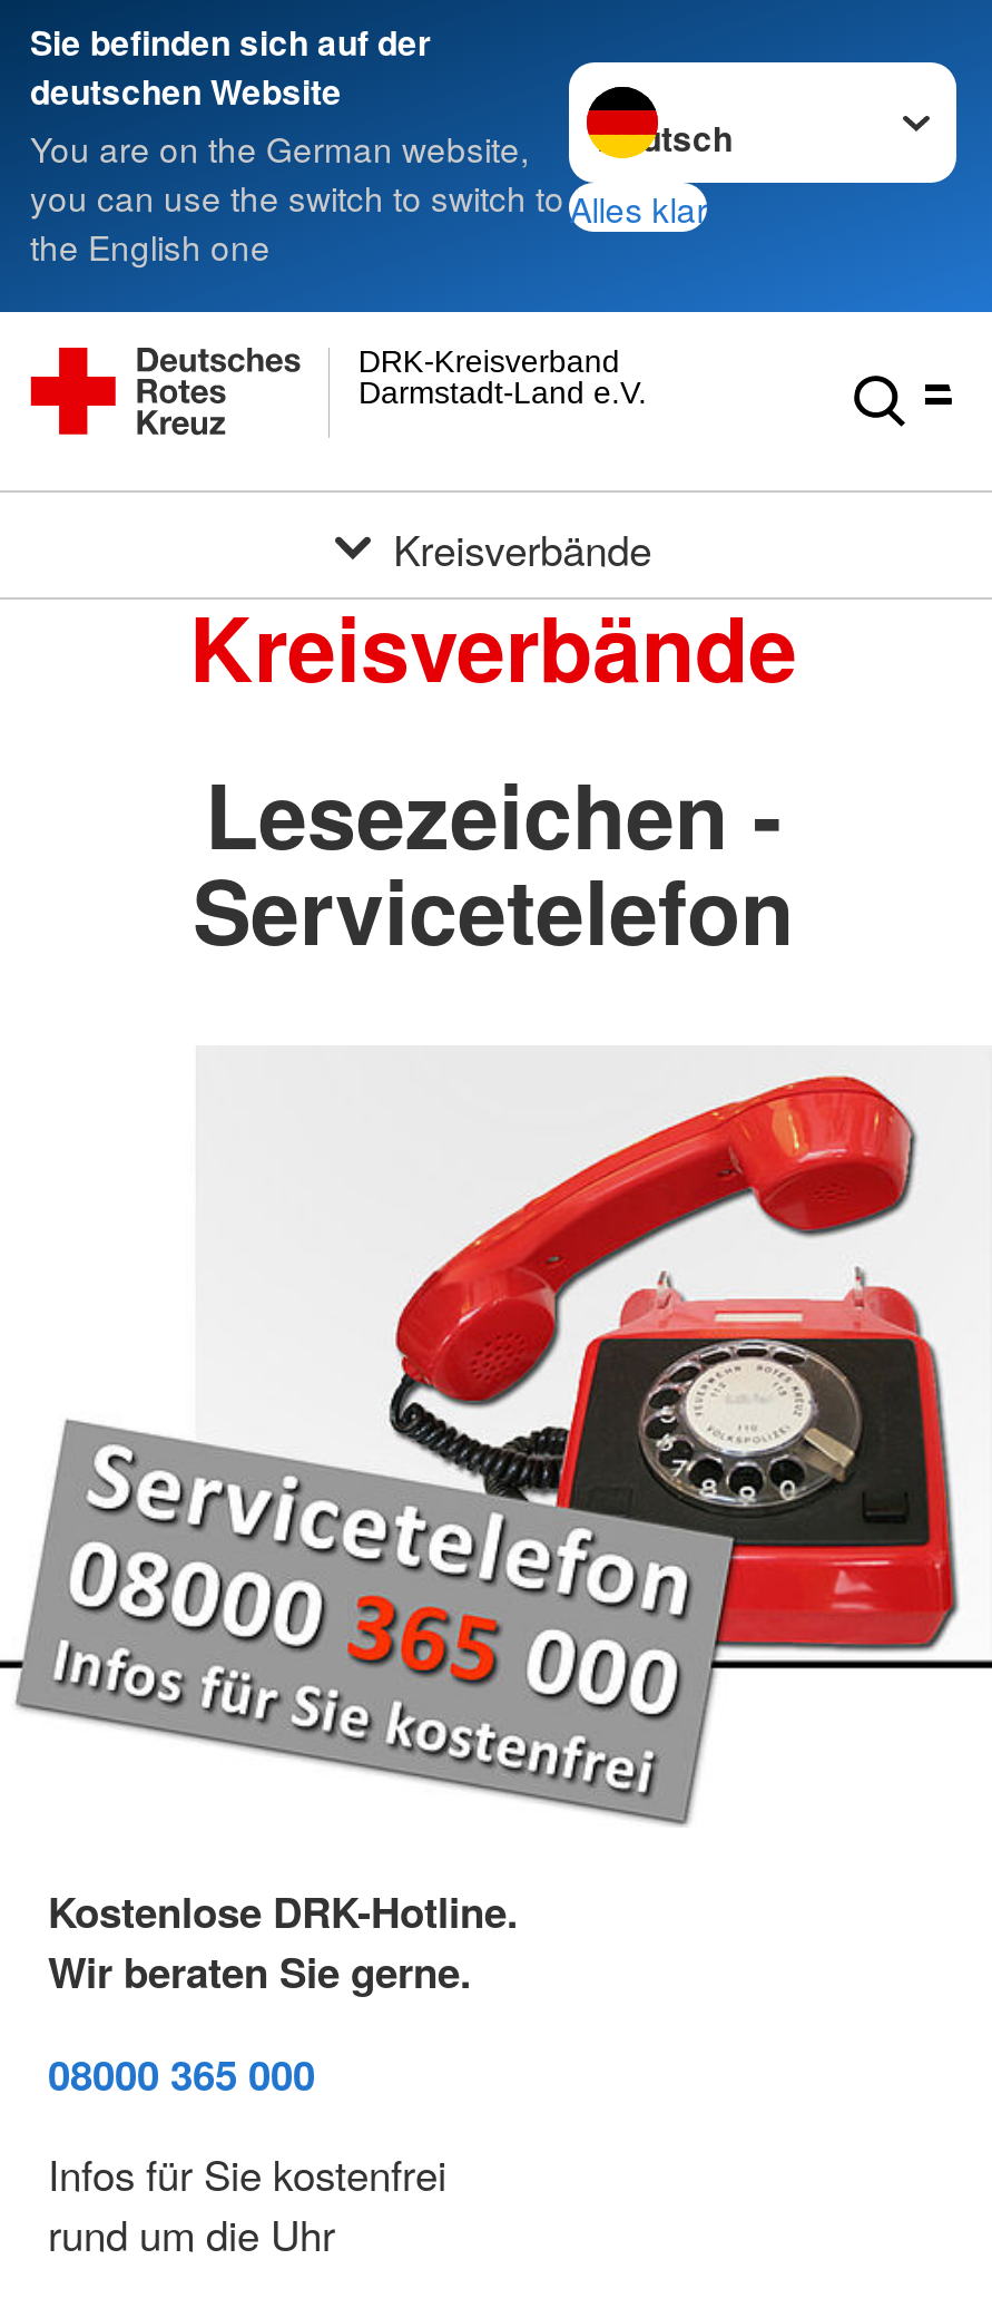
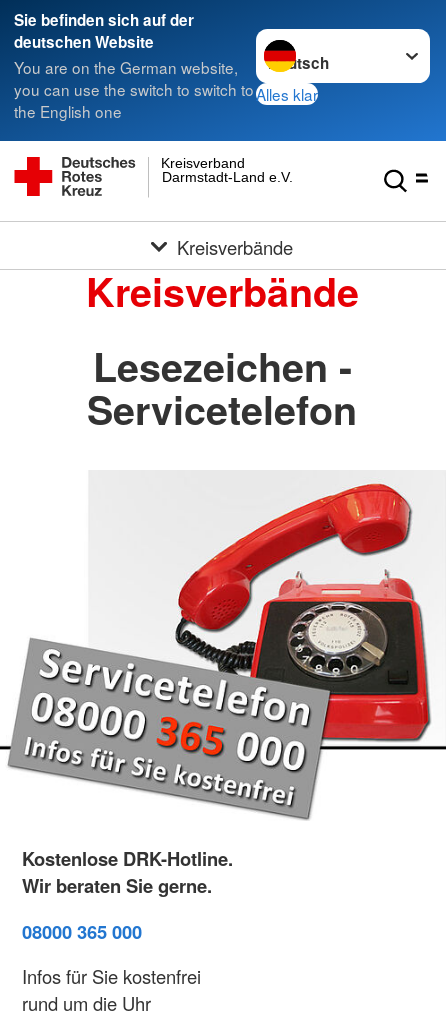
- DRK-Kreisverband
+ Kreisverband
